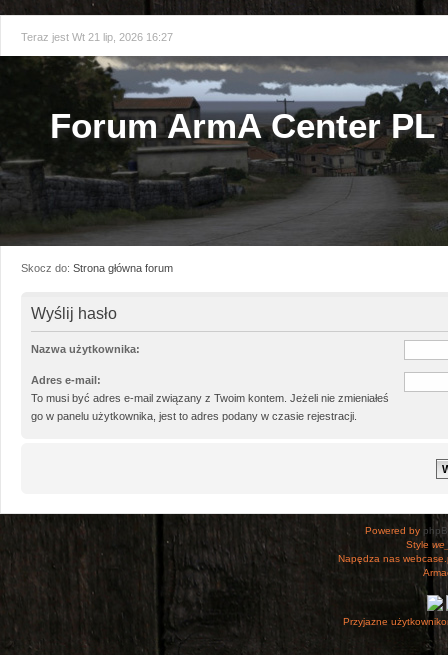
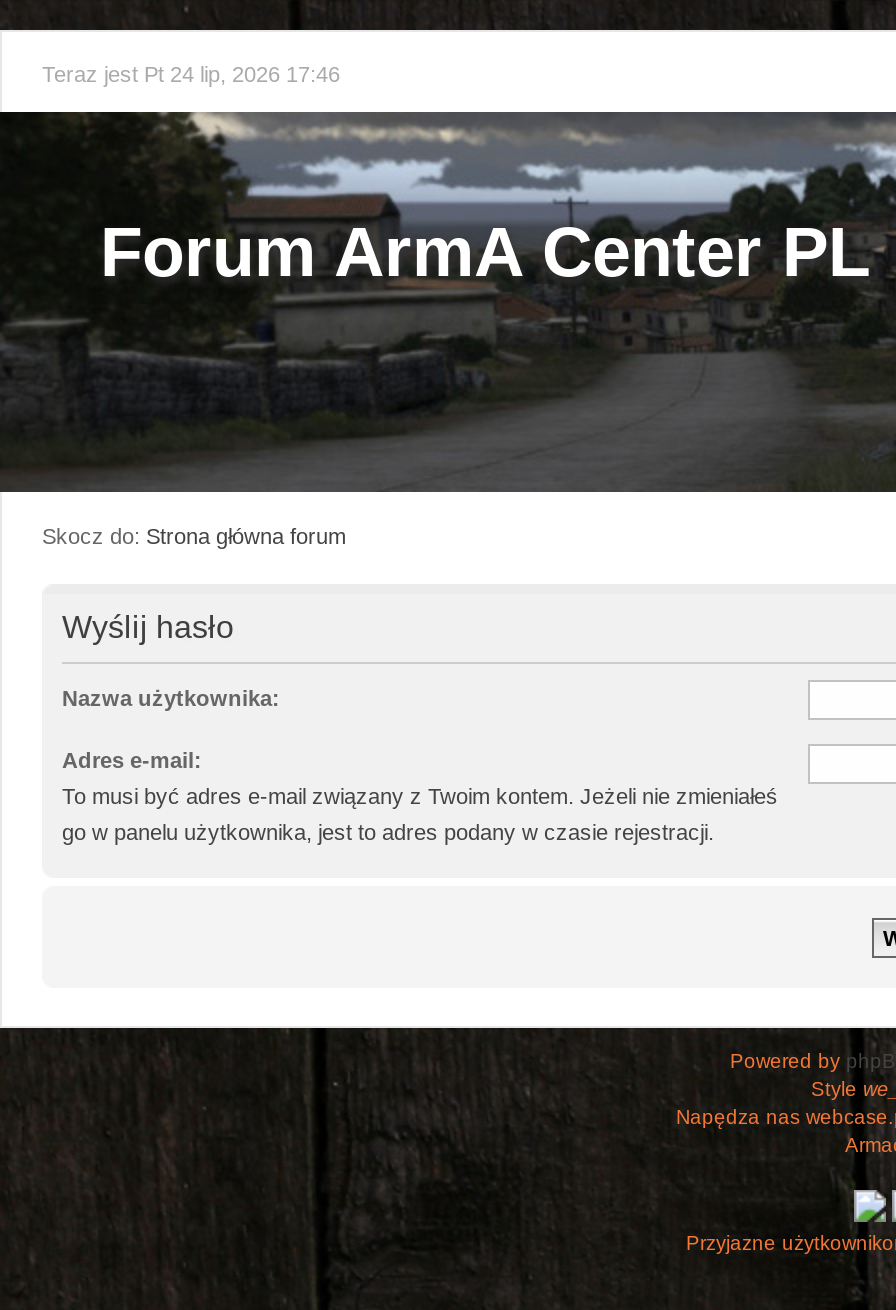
- Teraz jest Wt 21 lip, 2026 16:27
+ Teraz jest Pt 24 lip, 2026 17:46
